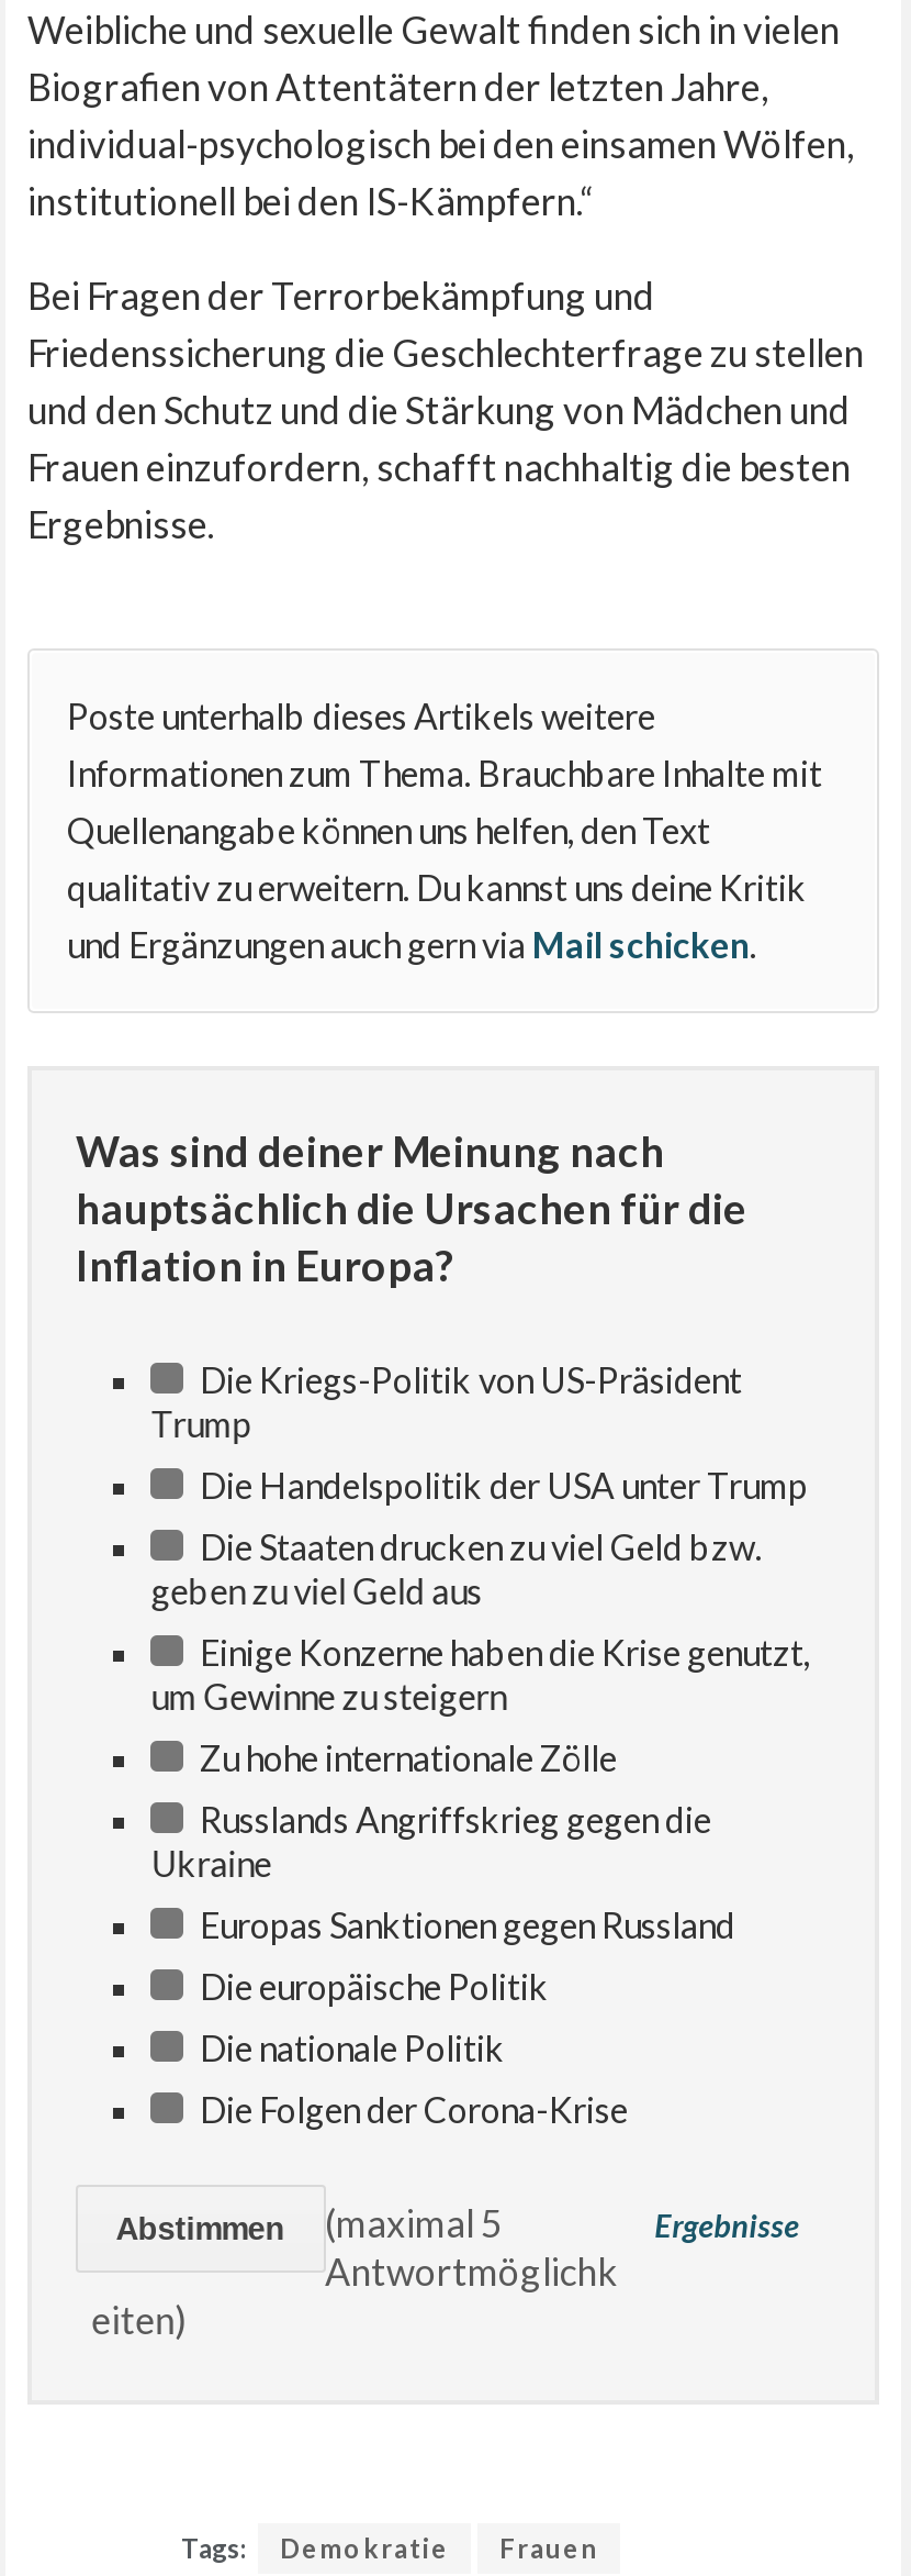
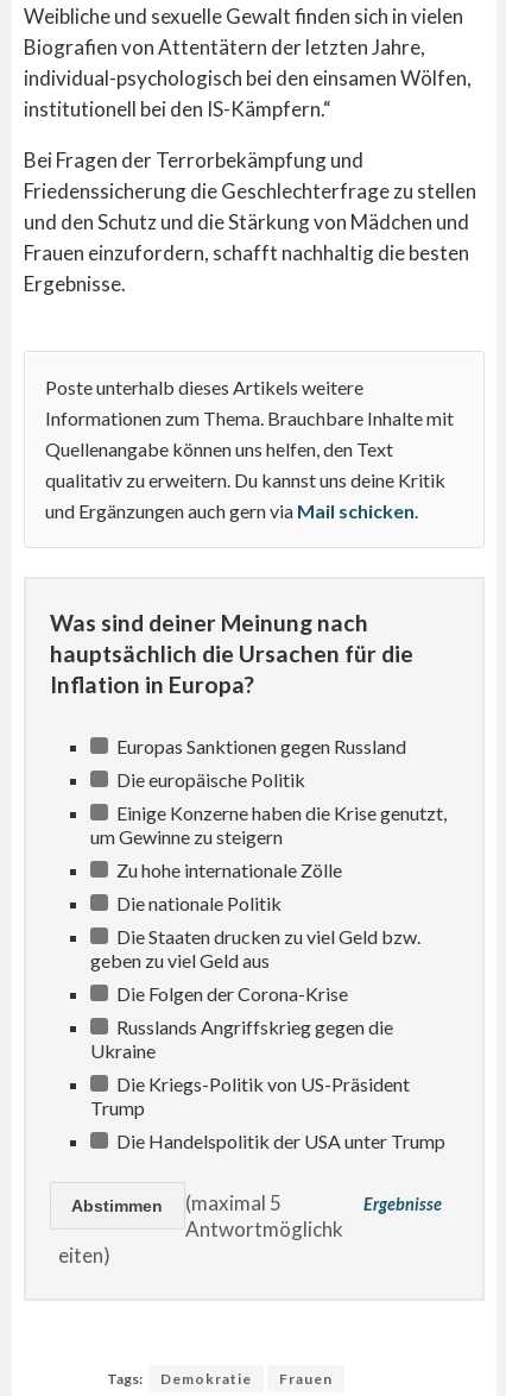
moved down: Die Kriegs-Politik von US-Präsident | Trump | Die Handelspolitik der USA unter Trump

moved down: Die Staaten drucken zu viel Geld bzw. | geben zu viel Geld aus

moved up: Einige Konzerne haben die Krise genutzt, | um Gewinne zu steigern | Zu hohe internationale Zölle

moved down: Russlands Angriffskrieg gegen die | Ukraine

moved up: Europas Sanktionen gegen Russland | Die europäische Politik

moved up: Die nationale Politik

moved up: Die Folgen der Corona-Krise
